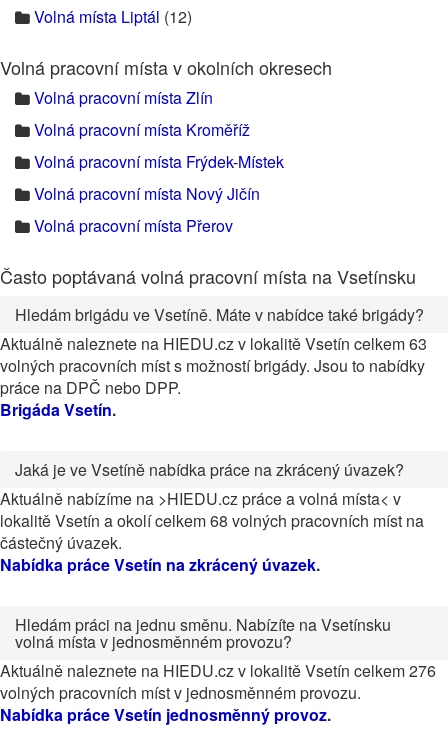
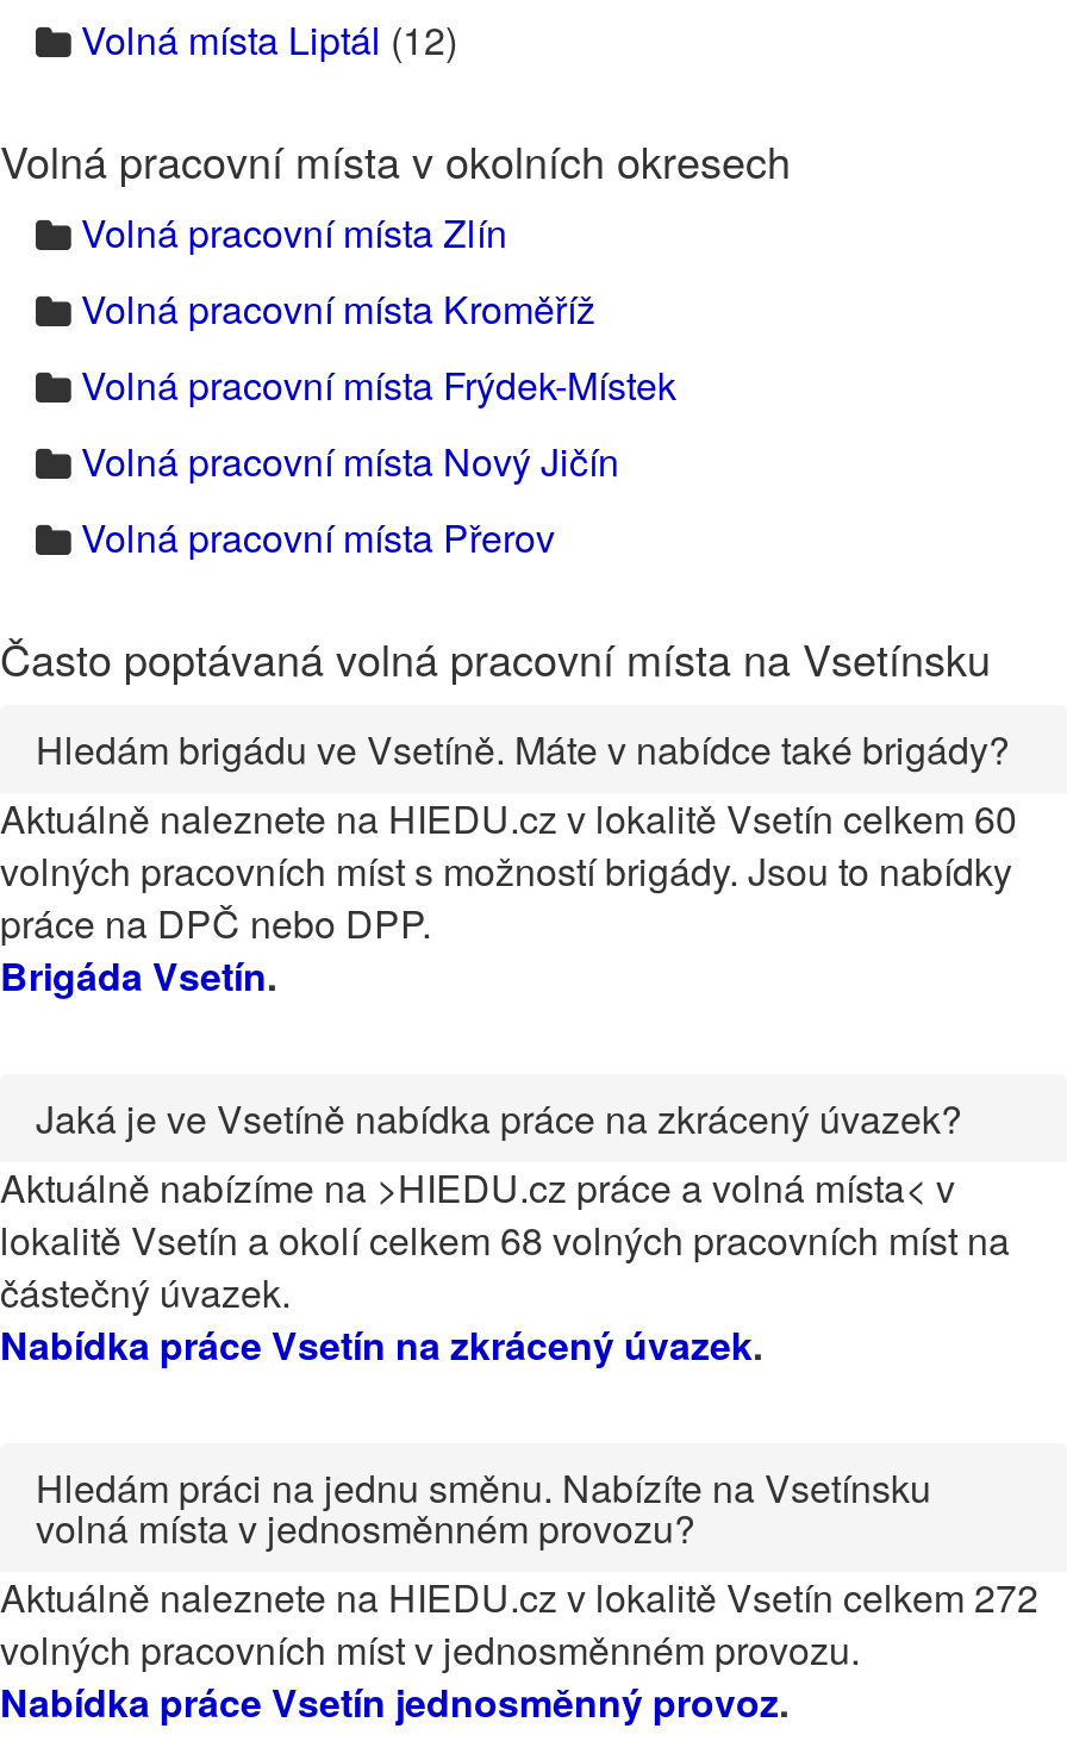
- Aktuálně naleznete na HIEDU.cz v lokalitě Vsetín celkem 63
+ Aktuálně naleznete na HIEDU.cz v lokalitě Vsetín celkem 60

- Aktuálně naleznete na HIEDU.cz v lokalitě Vsetín celkem 276
+ Aktuálně naleznete na HIEDU.cz v lokalitě Vsetín celkem 272
